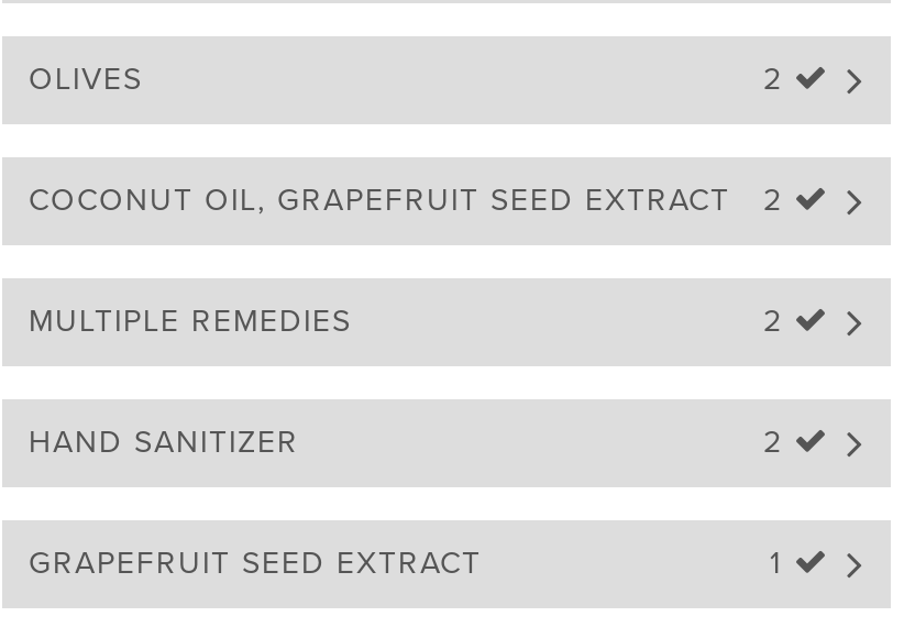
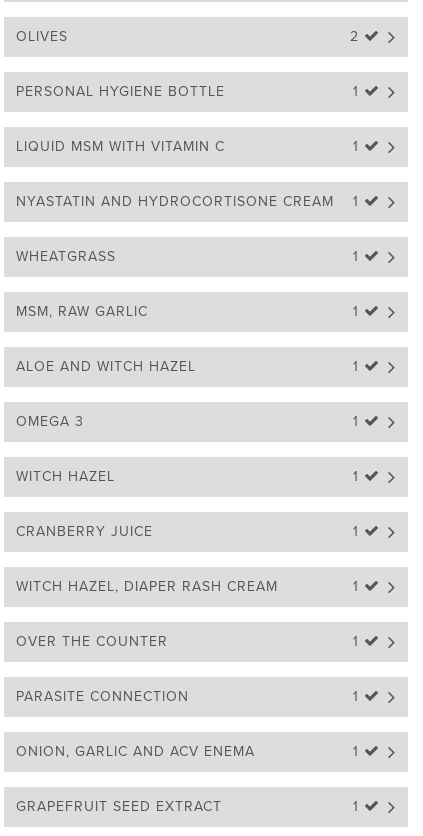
- COCONUT OIL, GRAPEFRUIT SEED EXTRACT
- 2
- MULTIPLE REMEDIES
- 2
- HAND SANITIZER
- 2
+ PERSONAL HYGIENE BOTTLE
+ 1
+ LIQUID MSM WITH VITAMIN C
+ 1
+ NYASTATIN AND HYDROCORTISONE CREAM
+ 1
+ WHEATGRASS
+ 1
+ MSM, RAW GARLIC
+ 1
+ ALOE AND WITCH HAZEL
+ 1
+ OMEGA 3
+ 1
+ WITCH HAZEL
+ 1
+ CRANBERRY JUICE
+ 1
+ WITCH HAZEL, DIAPER RASH CREAM
+ 1
+ OVER THE COUNTER
+ 1
+ PARASITE CONNECTION
+ 1
+ ONION, GARLIC AND ACV ENEMA
+ 1
